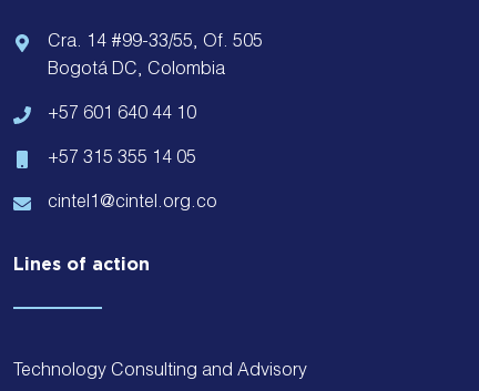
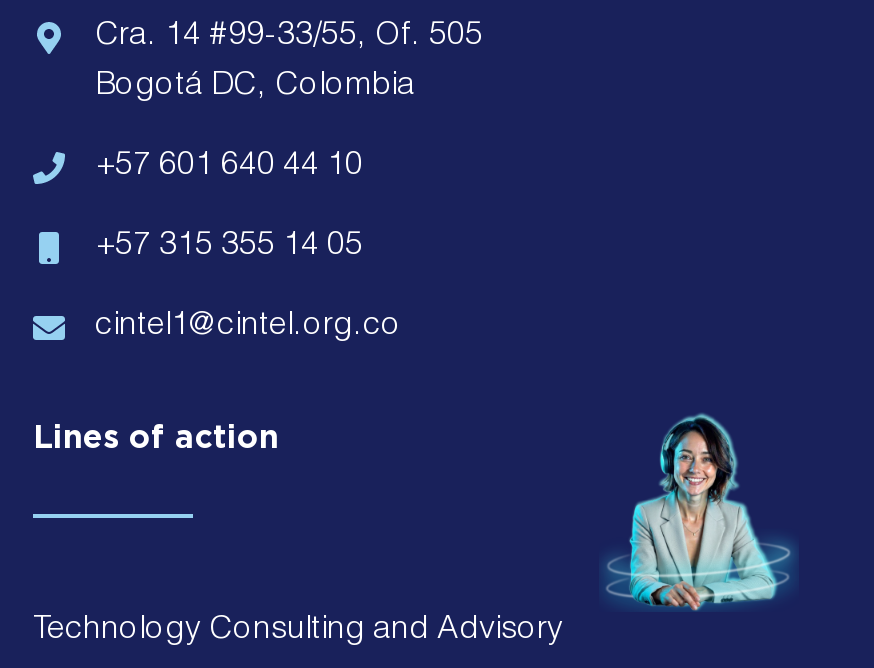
+ [image]
